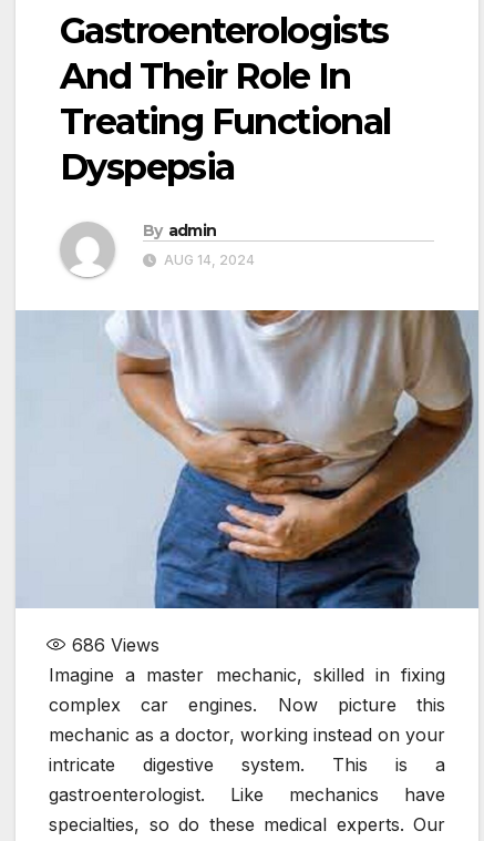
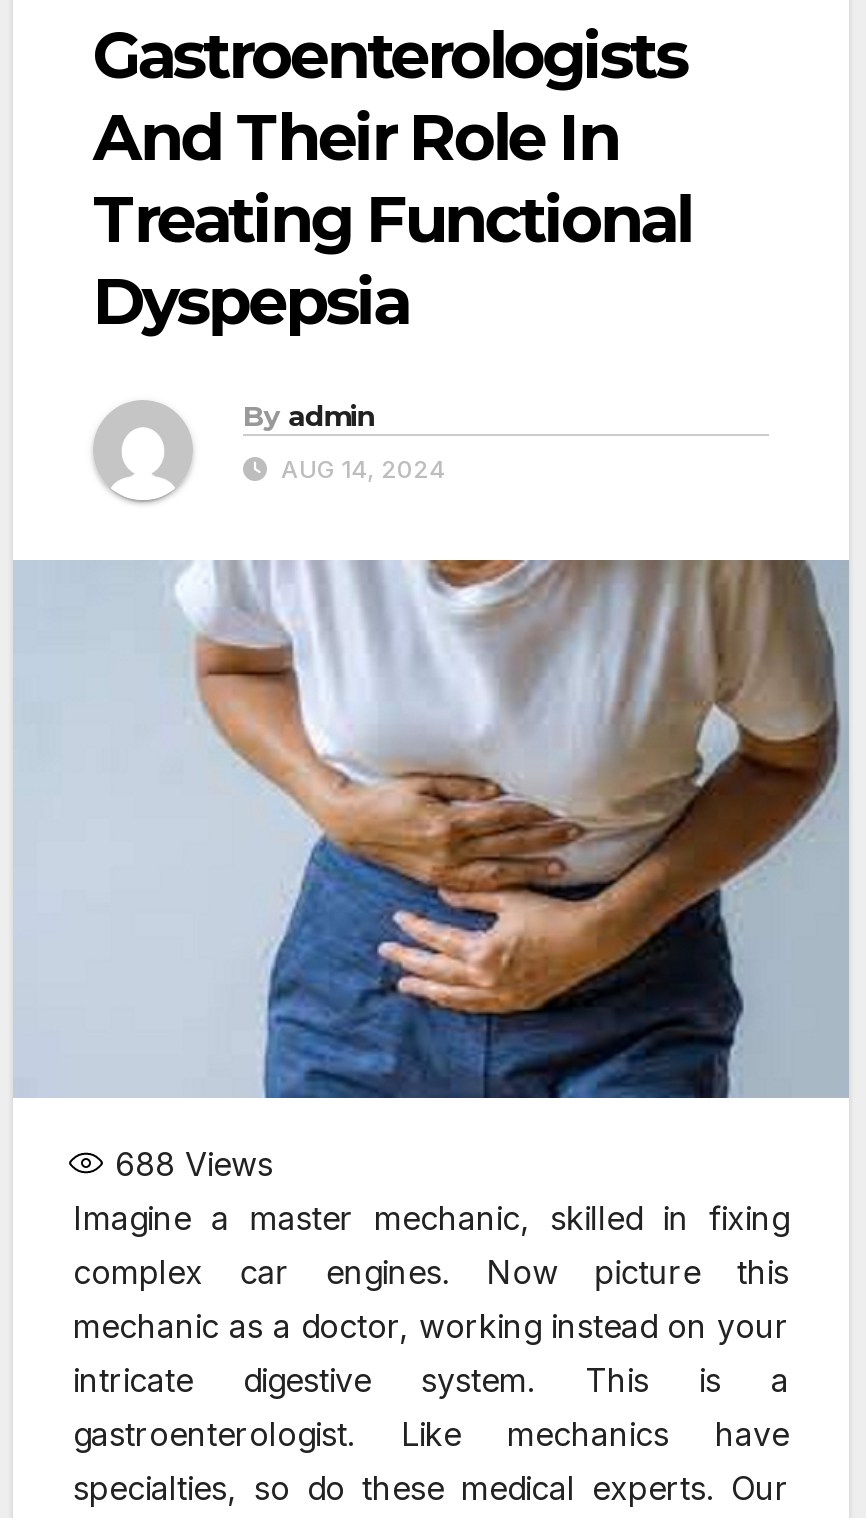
- 686 Views
+ 688 Views
